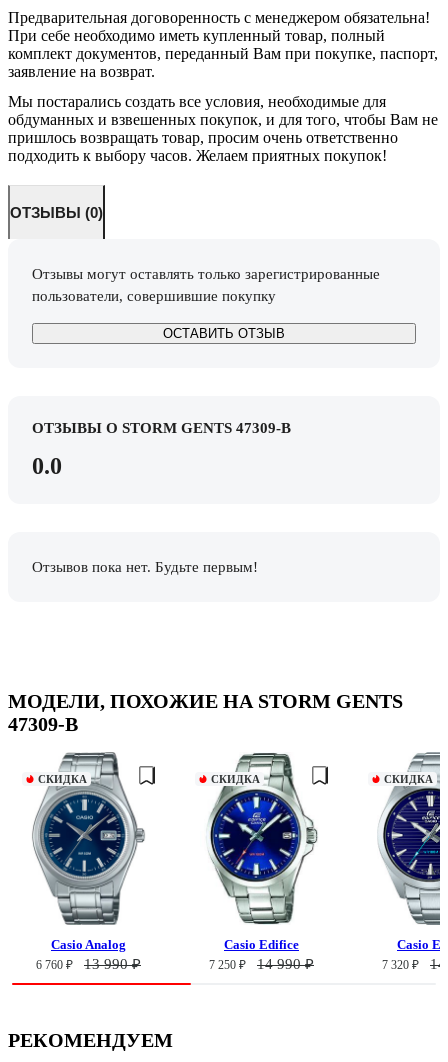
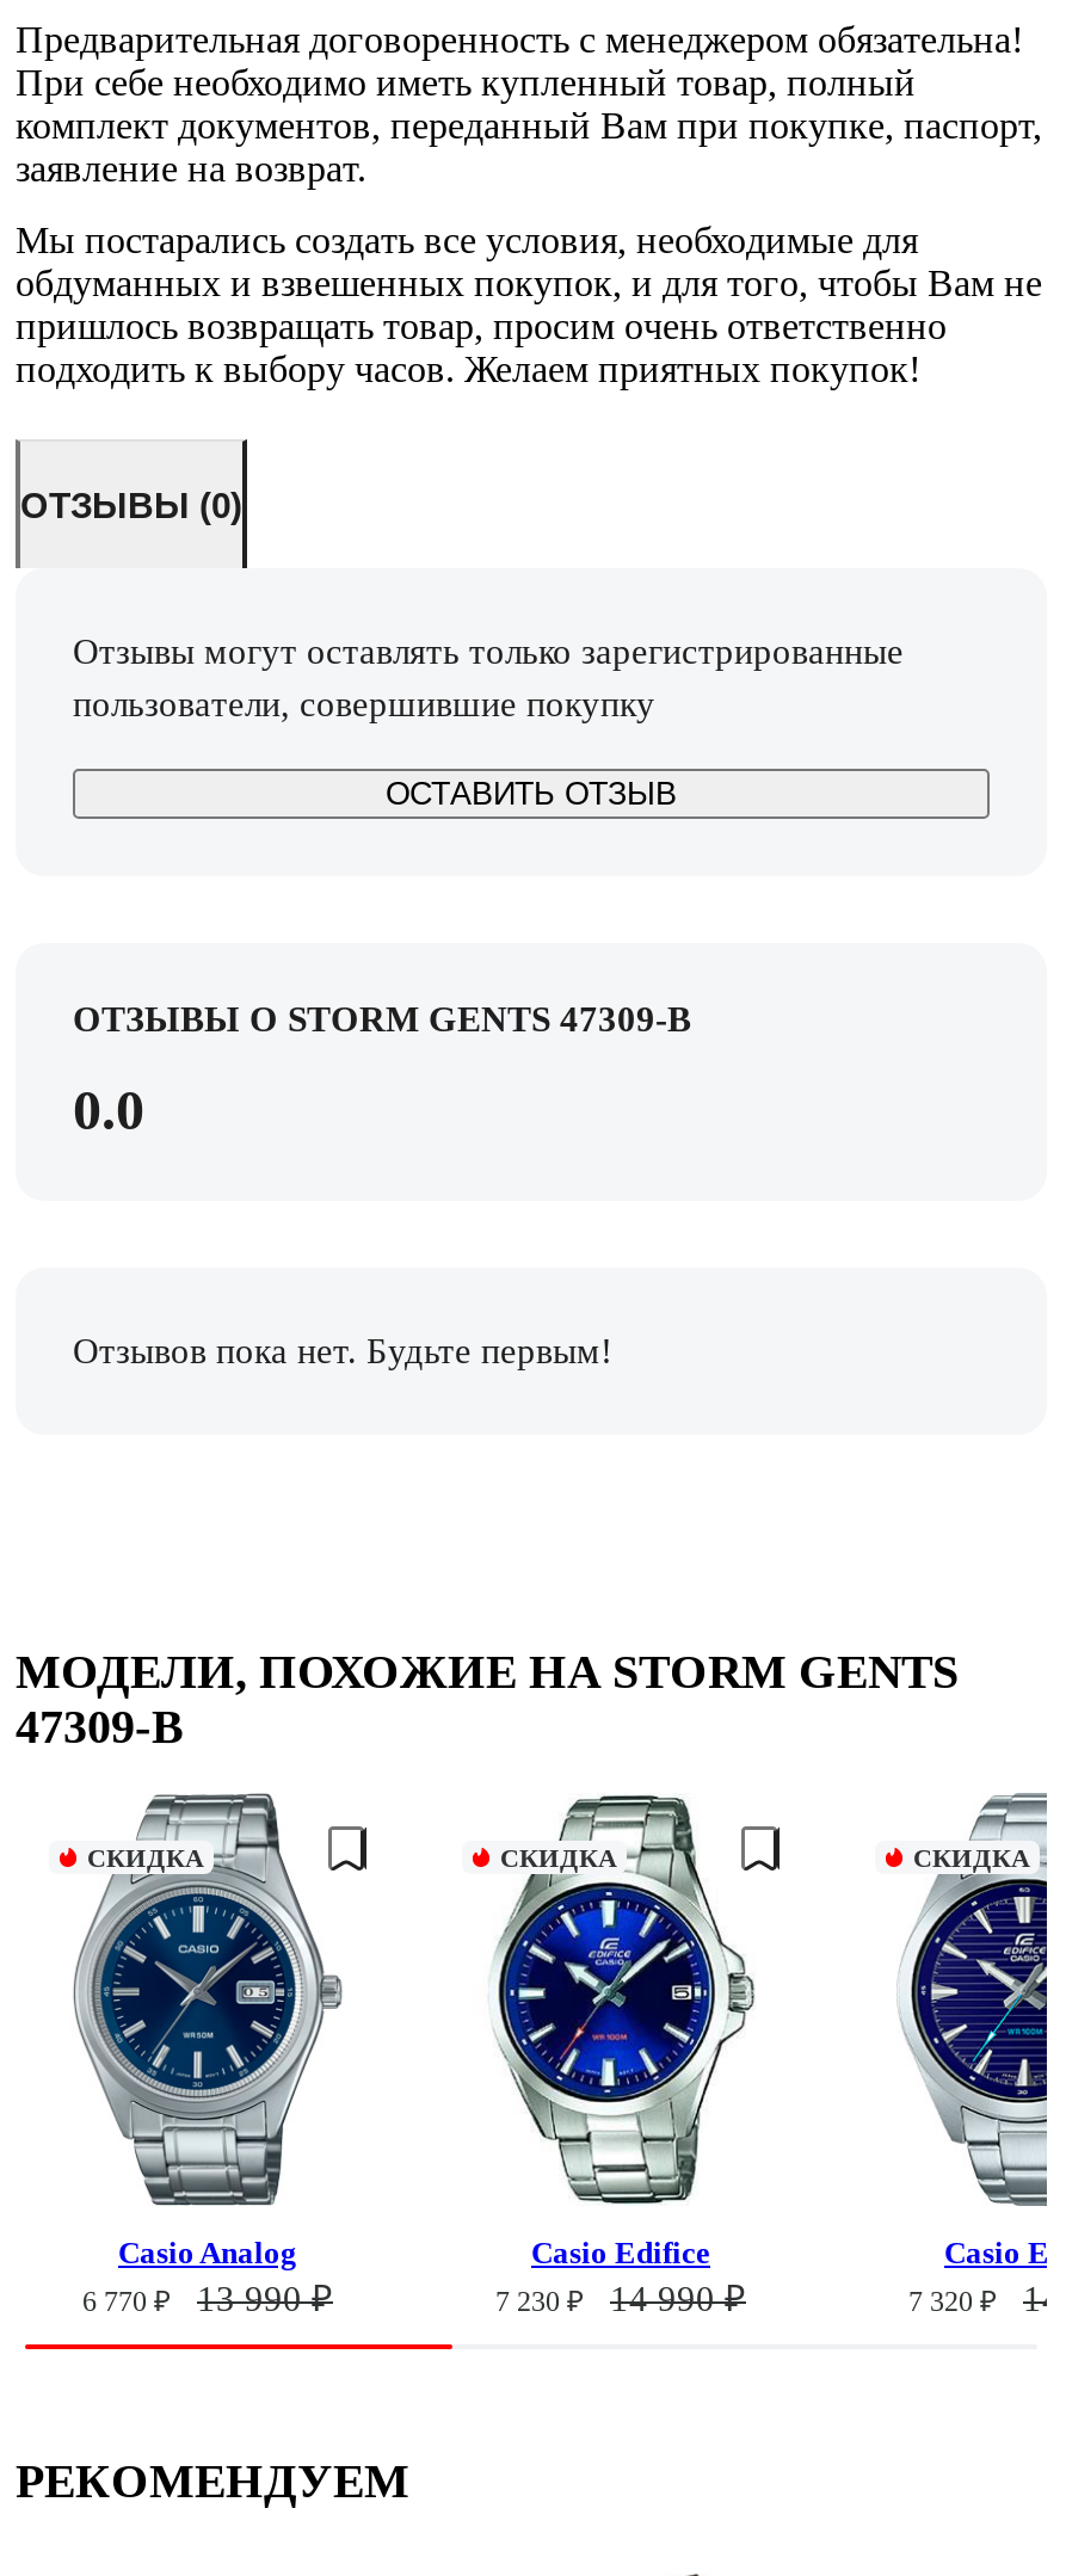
- 6 760 ₽
+ 6 770 ₽

- 7 250 ₽
+ 7 230 ₽
